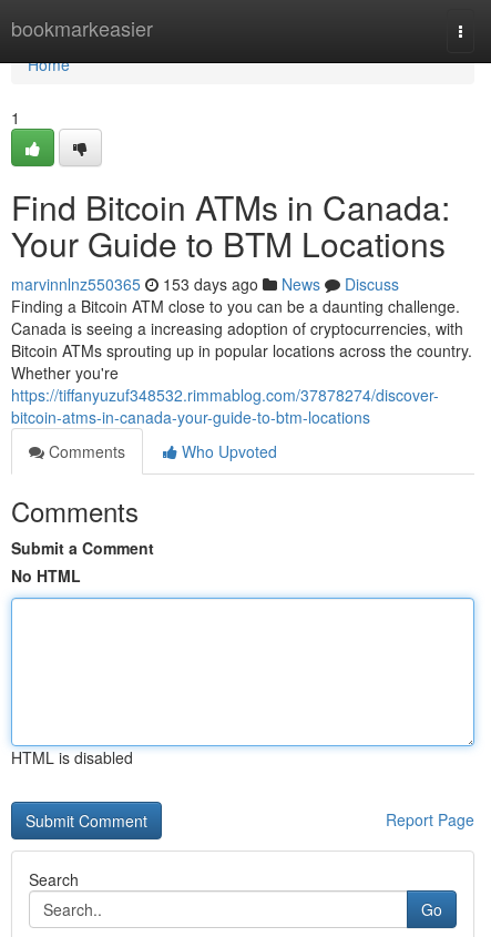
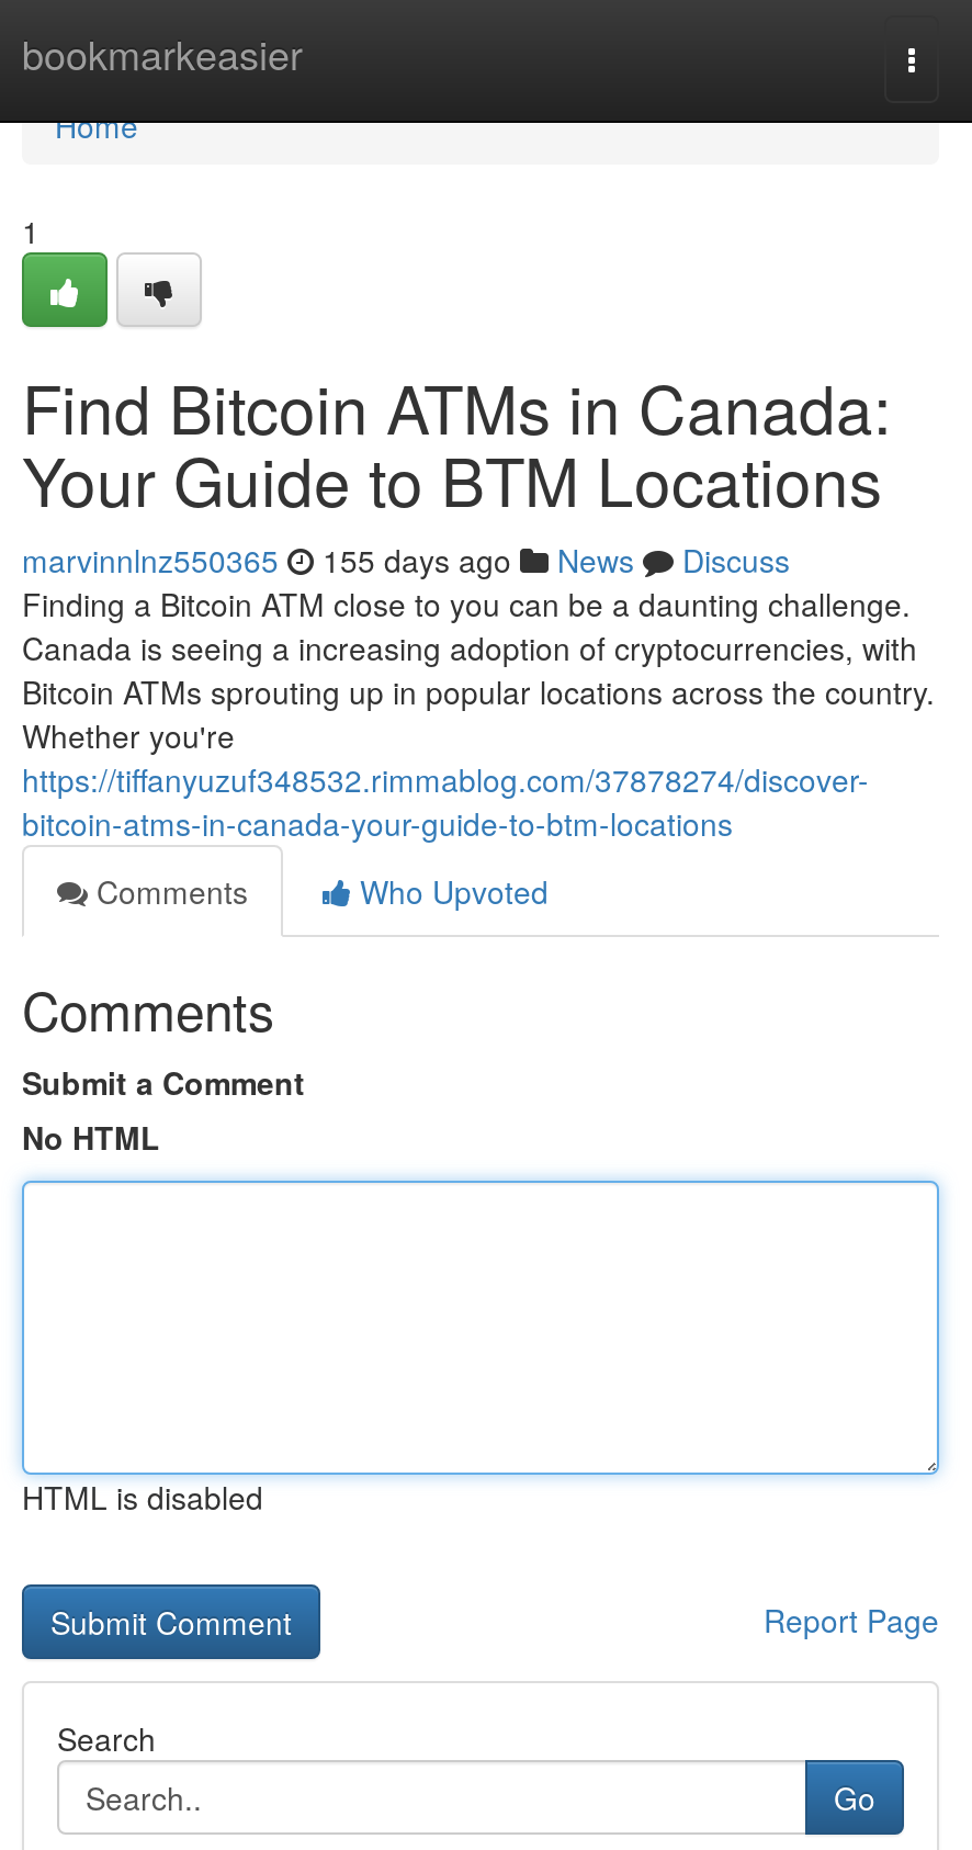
- marvinnlnz550365 153 days ago News Discuss
+ marvinnlnz550365 155 days ago News Discuss
